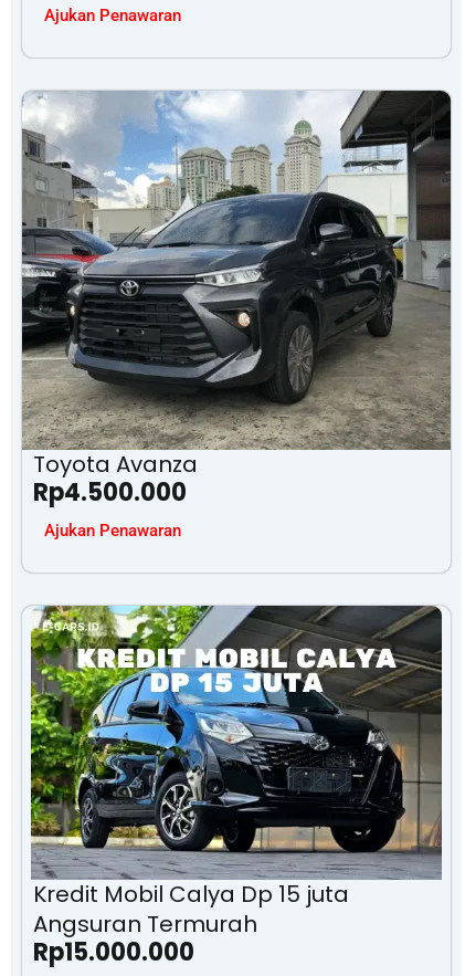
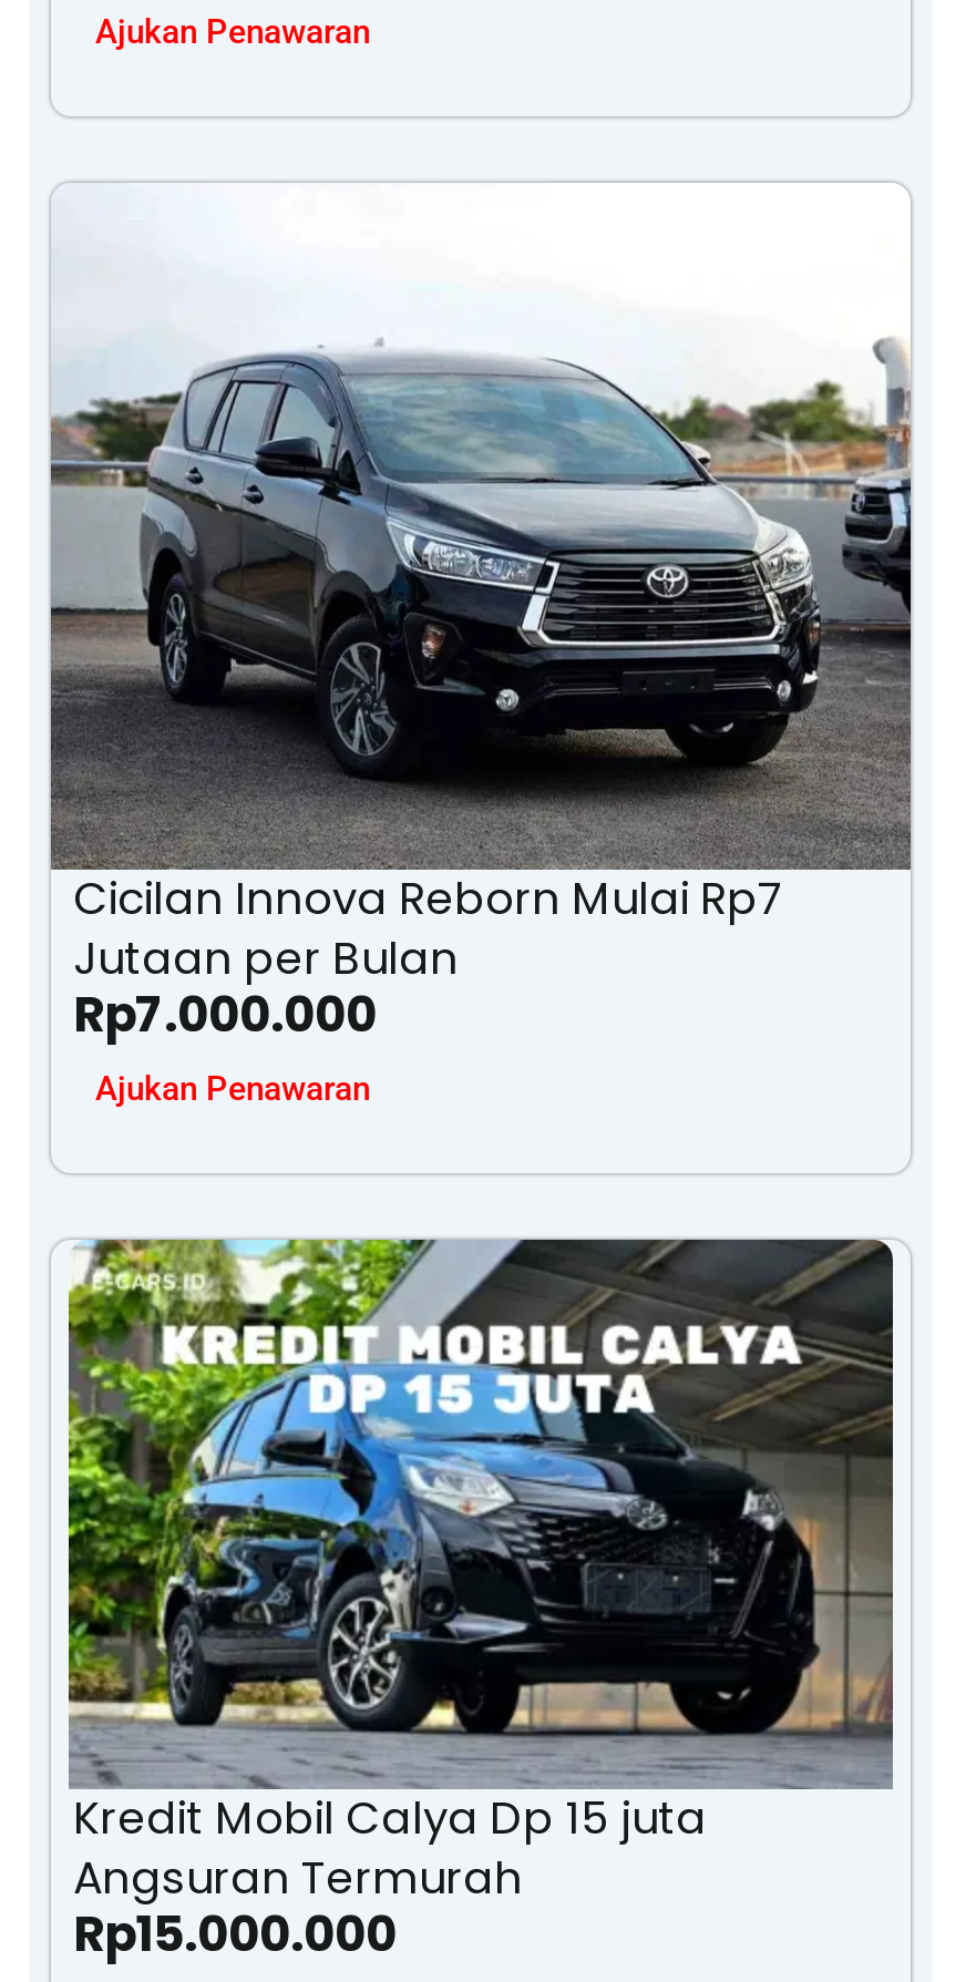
- [image]
- Toyota Avanza
- Rp4.500.000
+ [image]
+ Cicilan Innova Reborn Mulai Rp7
+ Jutaan per Bulan
+ Rp7.000.000
